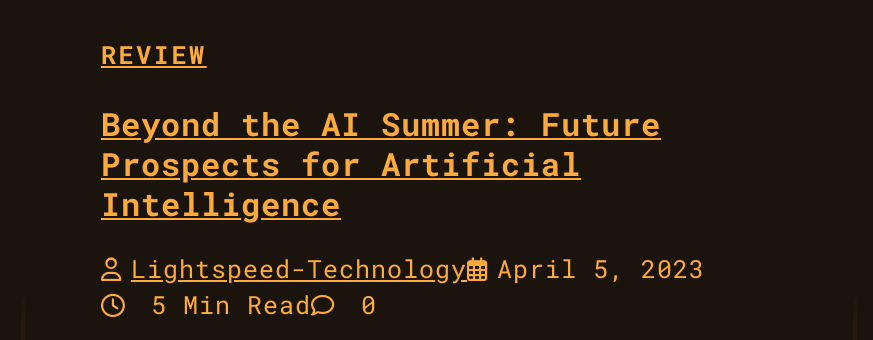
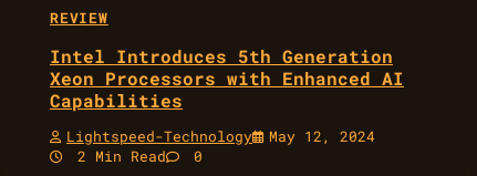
- Beyond the AI Summer: Future
- Prospects for Artificial
- Intelligence
+ Intel Introduces 5th Generation
+ Xeon Processors with Enhanced AI
+ Capabilities

- April 5, 2023
- 5 Min Read
+ May 12, 2024
+ 2 Min Read
